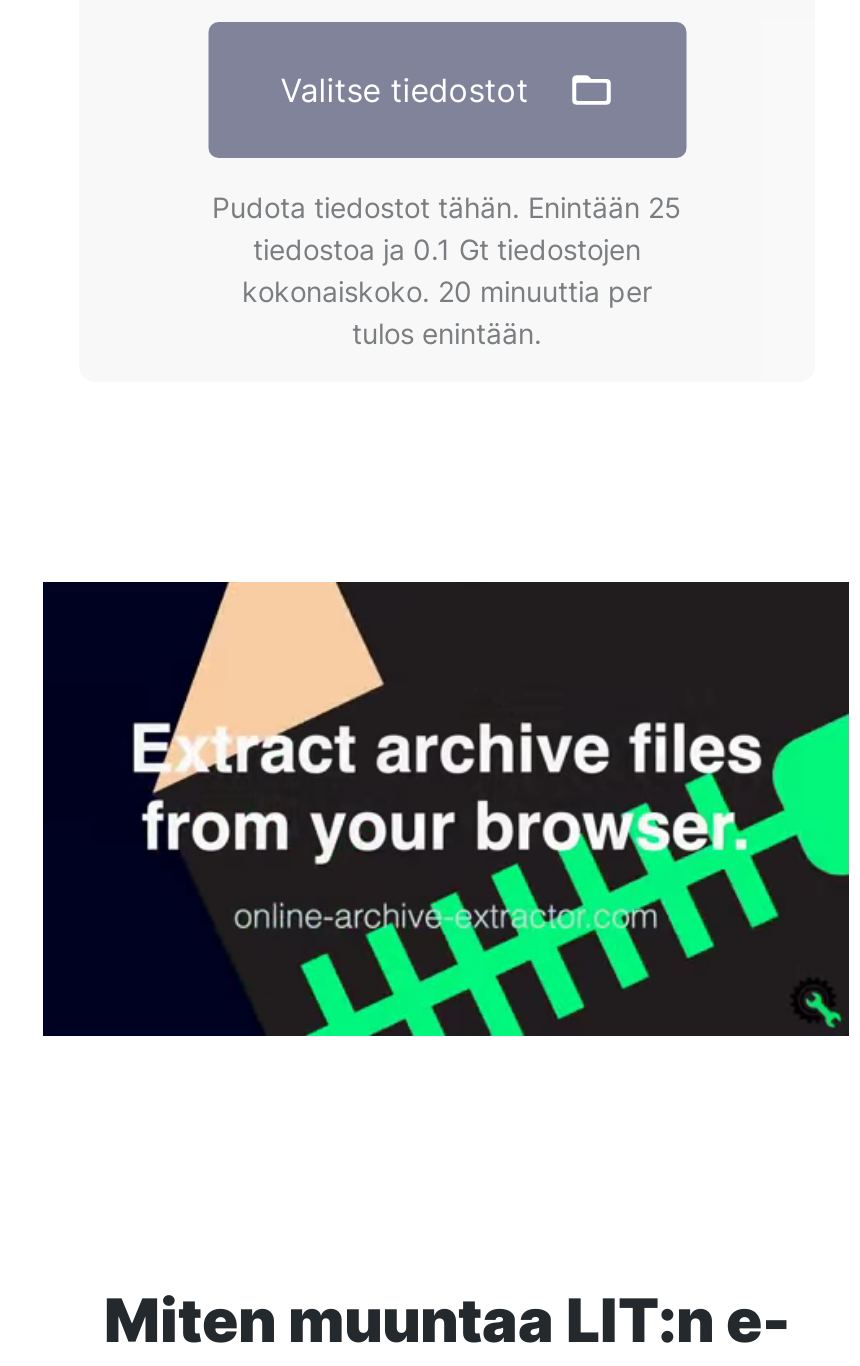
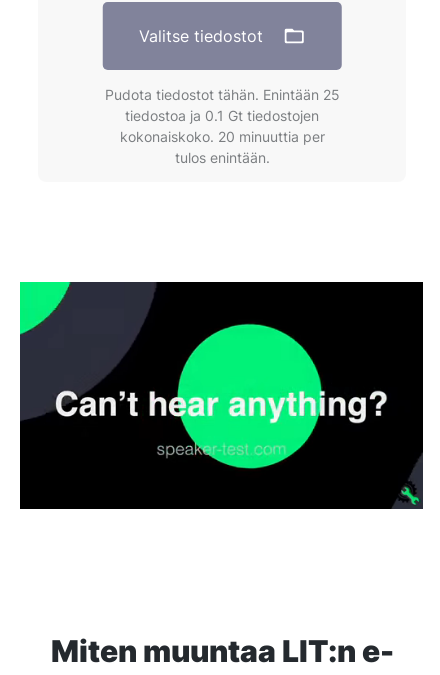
- [image]
+ [image]
